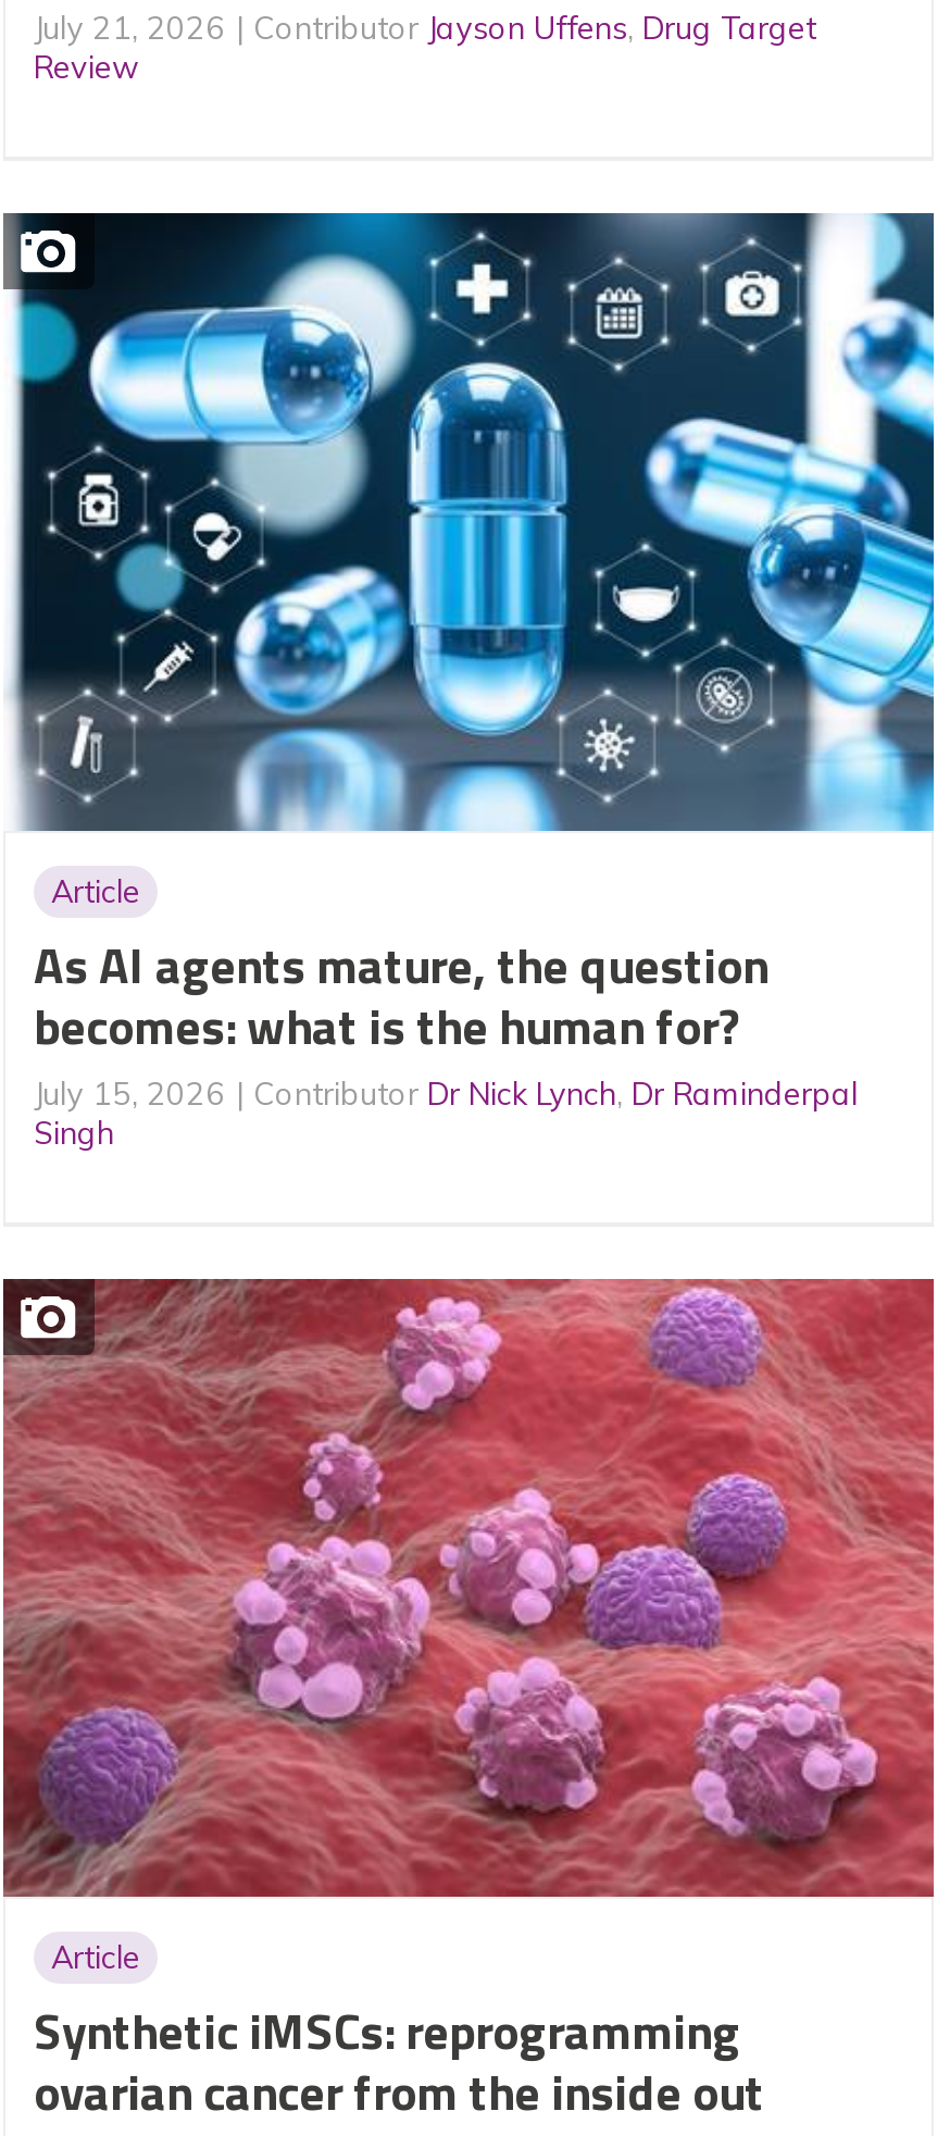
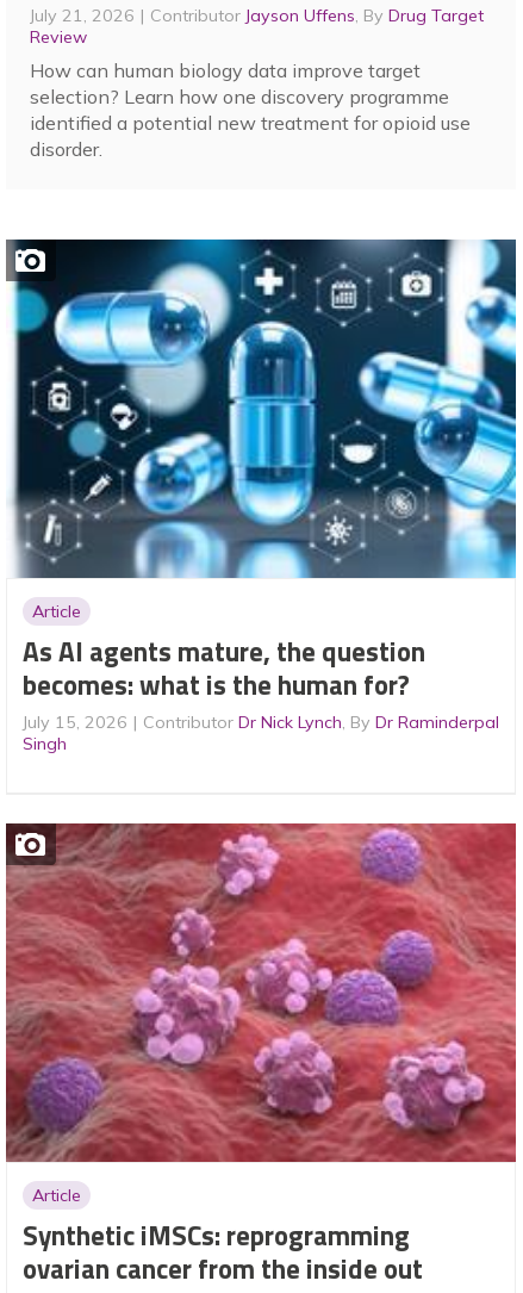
- Contributor Jayson Uffens, Drug Target
+ Contributor Jayson Uffens, By Drug Target

+ How can human biology data improve target
+ selection? Learn how one discovery programme
+ identified a potential new treatment for opioid use
+ disorder.

- Contributor Dr Nick Lynch, Dr Raminderpal
+ Contributor Dr Nick Lynch, By Dr Raminderpal
